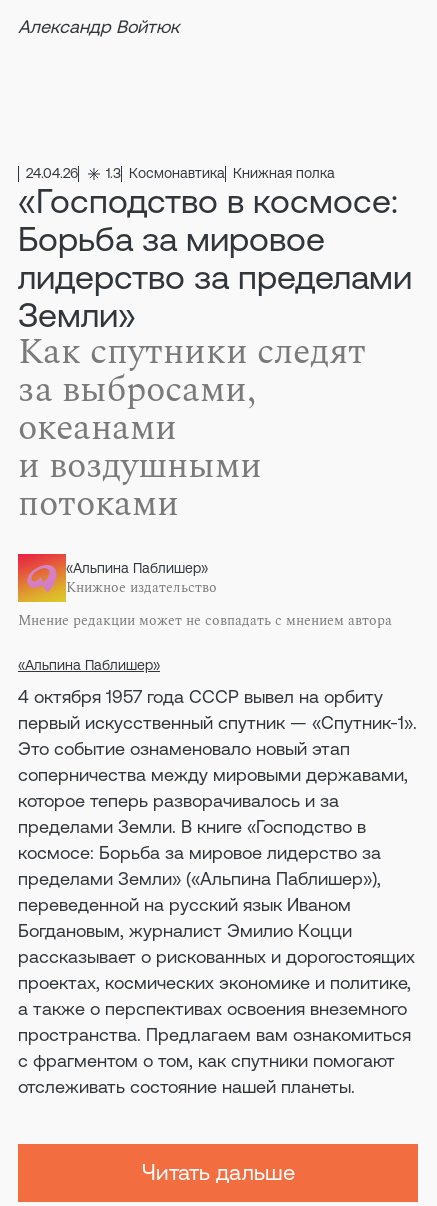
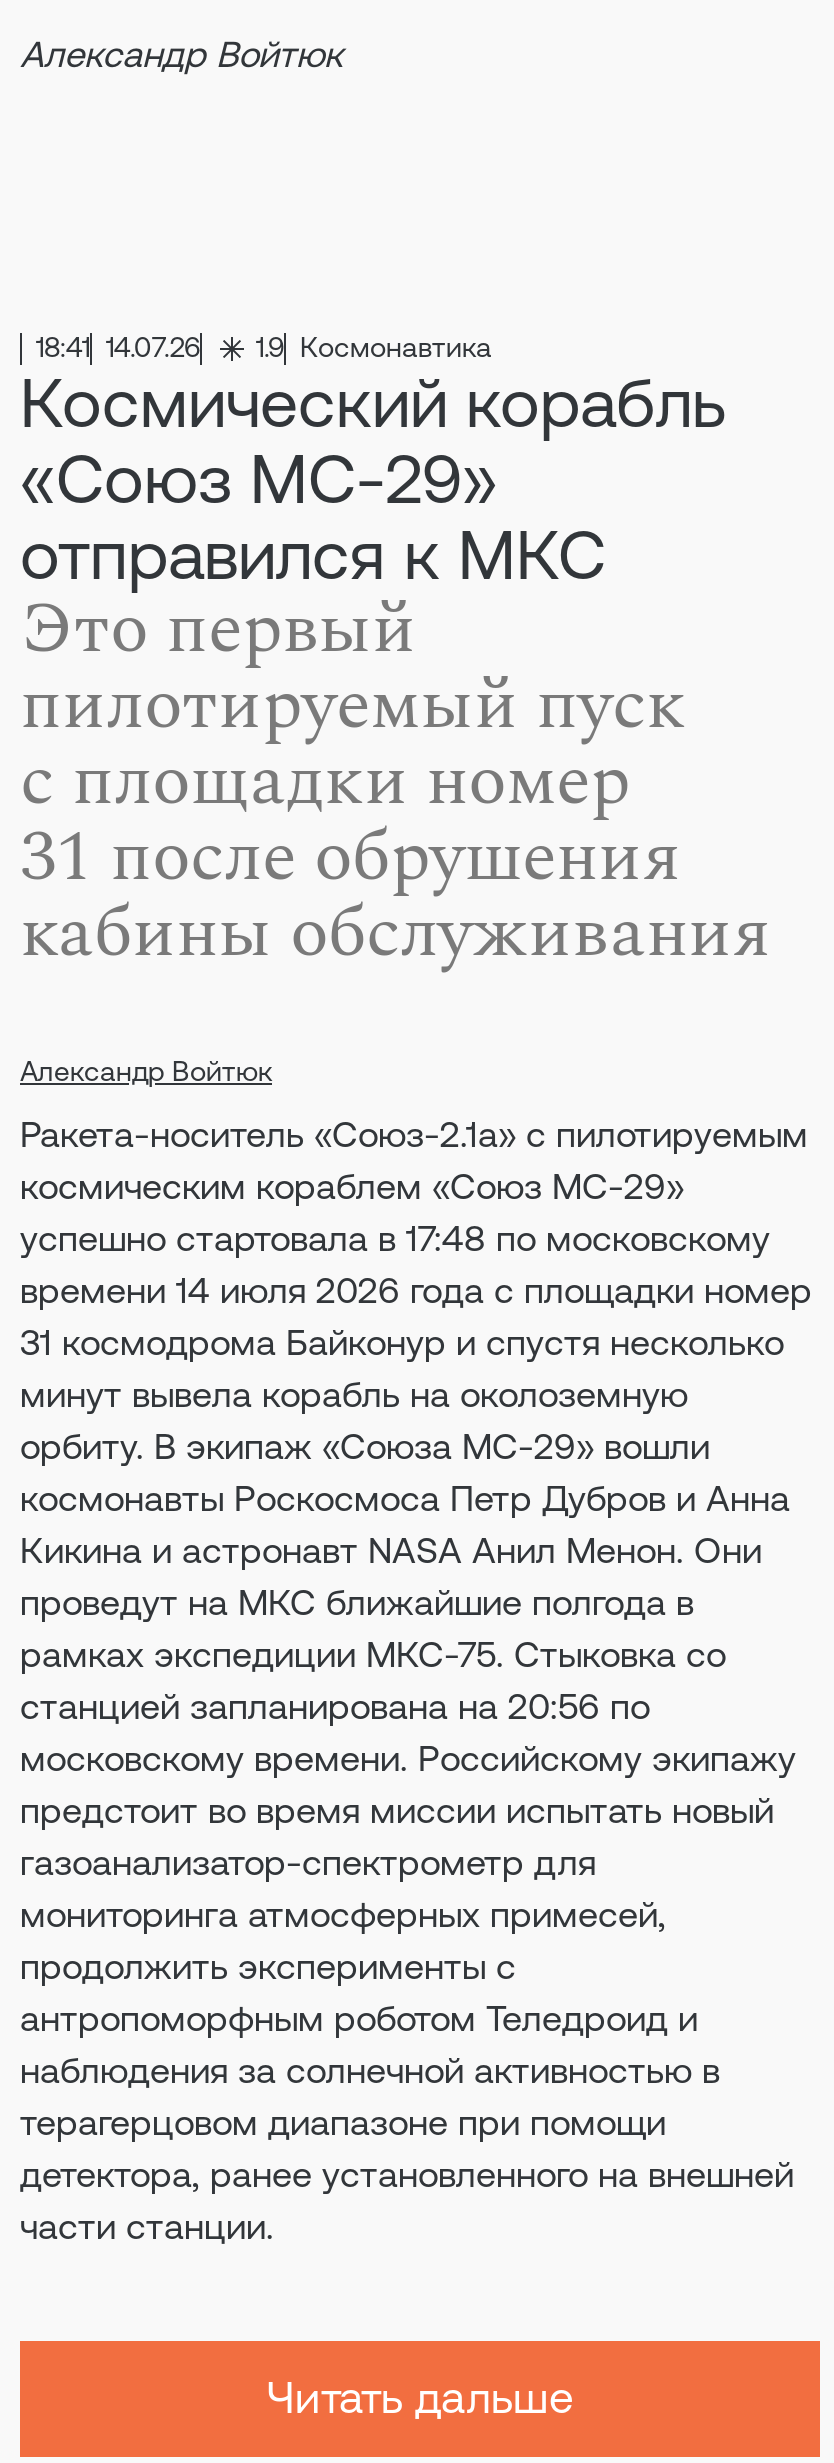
- 24.04.26
- 1.3 Космонавтика Книжная полка
- «Господство в космосе:
- Борьба за мировое
- лидерство за пределами
- Земли»
- Как спутники следят
- за выбросами,
- океанами
- и воздушными
- потоками
- «Альпина Паблишер»
- Книжное издательство
- Мнение редакции может не совпадать с мнением автора
- «Альпина Паблишер»
- 4 октября 1957 года СССР вывел на орбиту
- первый искусственный спутник — «Спутник-1».
- Это событие ознаменовало новый этап
- соперничества между мировыми державами,
- которое теперь разворачивалось и за
- пределами Земли. В книге «Господство в
- космосе: Борьба за мировое лидерство за
- пределами Земли» («Альпина Паблишер»),
- переведенной на русский язык Иваном
- Богдановым, журналист Эмилио Коцци
- рассказывает о рискованных и дорогостоящих
- проектах, космических экономике и политике,
- а также о перспективах освоения внеземного
- пространства. Предлагаем вам ознакомиться
- с фрагментом о том, как спутники помогают
- отслеживать состояние нашей планеты.
+ 18:41 14.07.26
+ 1.9 Космонавтика
+ Космический корабль
+ «Союз МС‑29»
+ отправился к МКС
+ Это первый
+ пилотируемый пуск
+ с площадки номер
+ 31 после обрушения
+ кабины обслуживания
+ Александр Войтюк
+ Ракета-носитель «Союз-2.1а» с пилотируемым
+ космическим кораблем «Союз МС‑29»
+ успешно стартовала в 17:48 по московскому
+ времени 14 июля 2026 года с площадки номер
+ 31 космодрома Байконур и спустя несколько
+ минут вывела корабль на околоземную
+ орбиту. В экипаж «Союза МС‑29» вошли
+ космонавты Роскосмоса Петр Дубров и Анна
+ Кикина и астронавт NASA Анил Менон. Они
+ проведут на МКС ближайшие полгода в
+ рамках экспедиции МКС-75. Стыковка со
+ станцией запланирована на 20:56 по
+ московскому времени. Российскому экипажу
+ предстоит во время миссии испытать новый
+ газоанализатор-спектрометр для
+ мониторинга атмосферных примесей,
+ продолжить эксперименты с
+ антропоморфным роботом Теледроид и
+ наблюдения за солнечной активностью в
+ терагерцовом диапазоне при помощи
+ детектора, ранее установленного на внешней
+ части станции.
